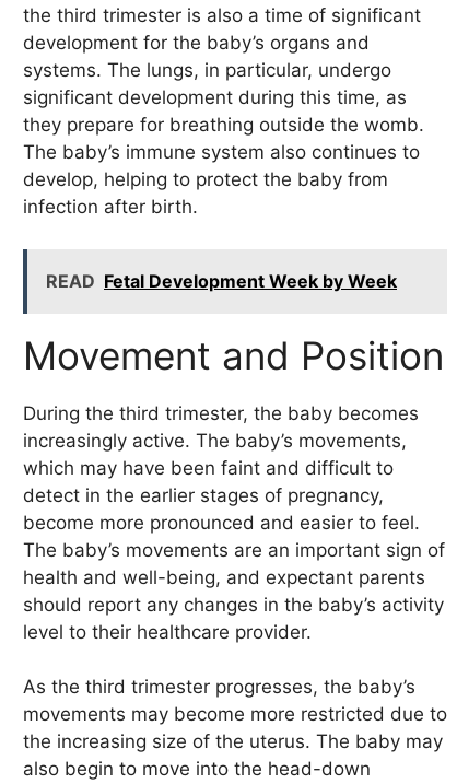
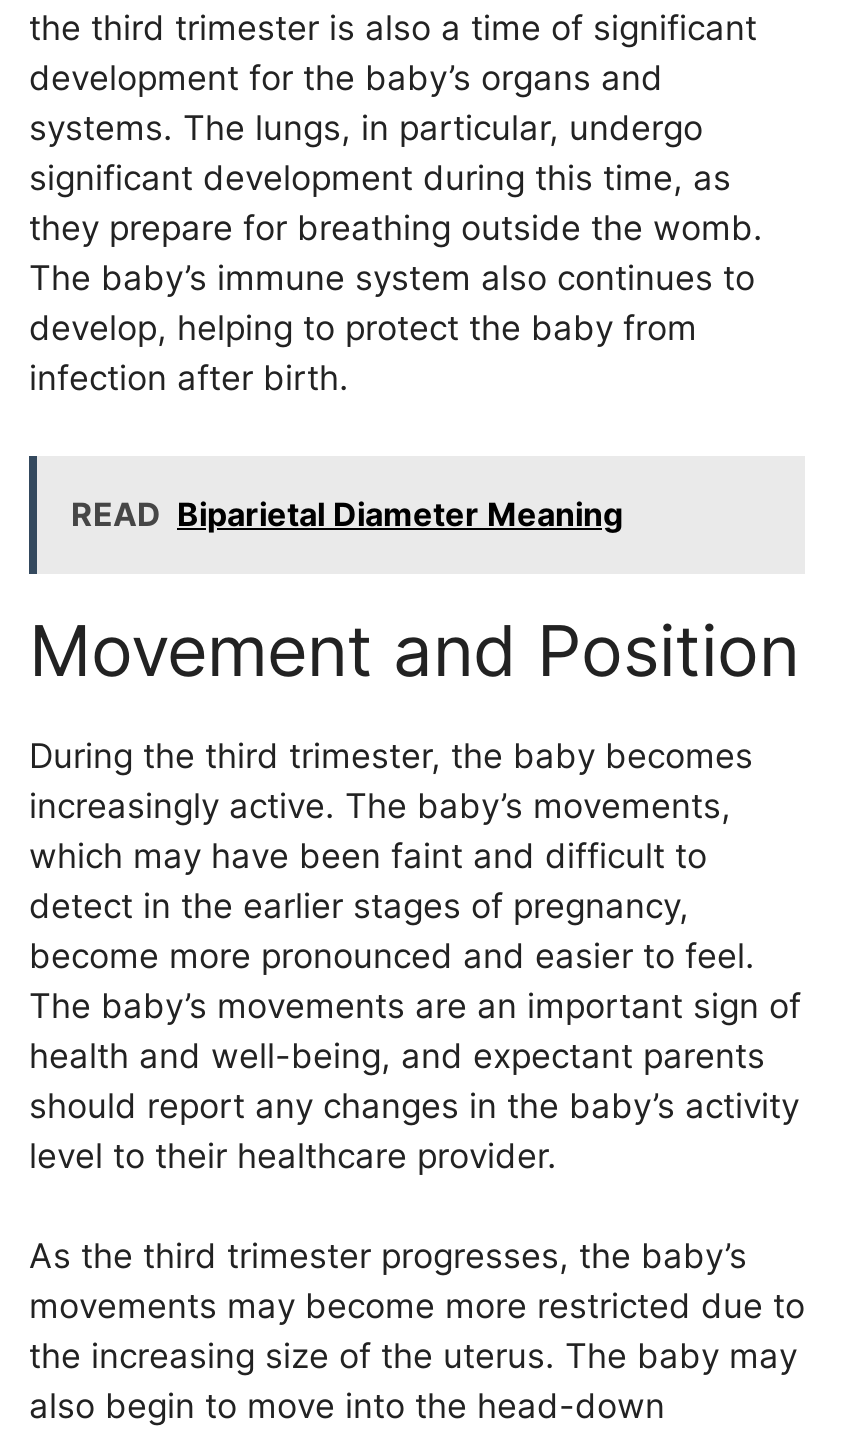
- READ Fetal Development Week by Week
+ READ Biparietal Diameter Meaning
